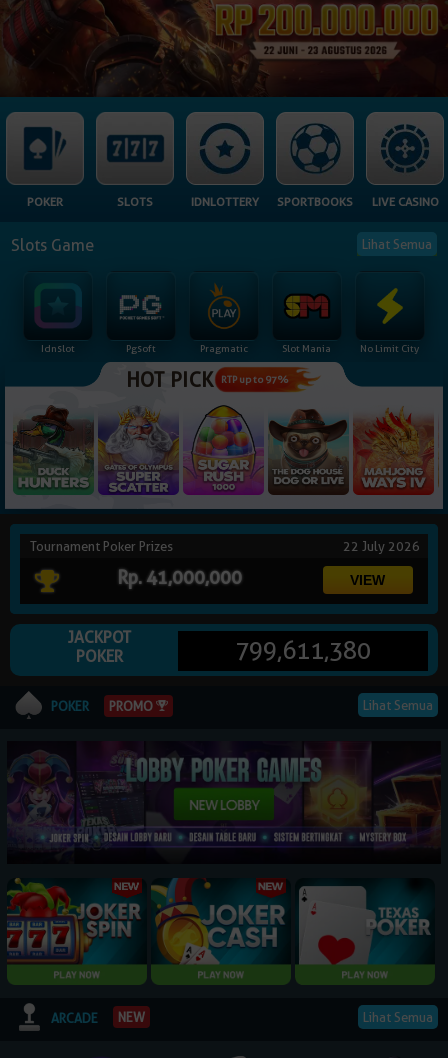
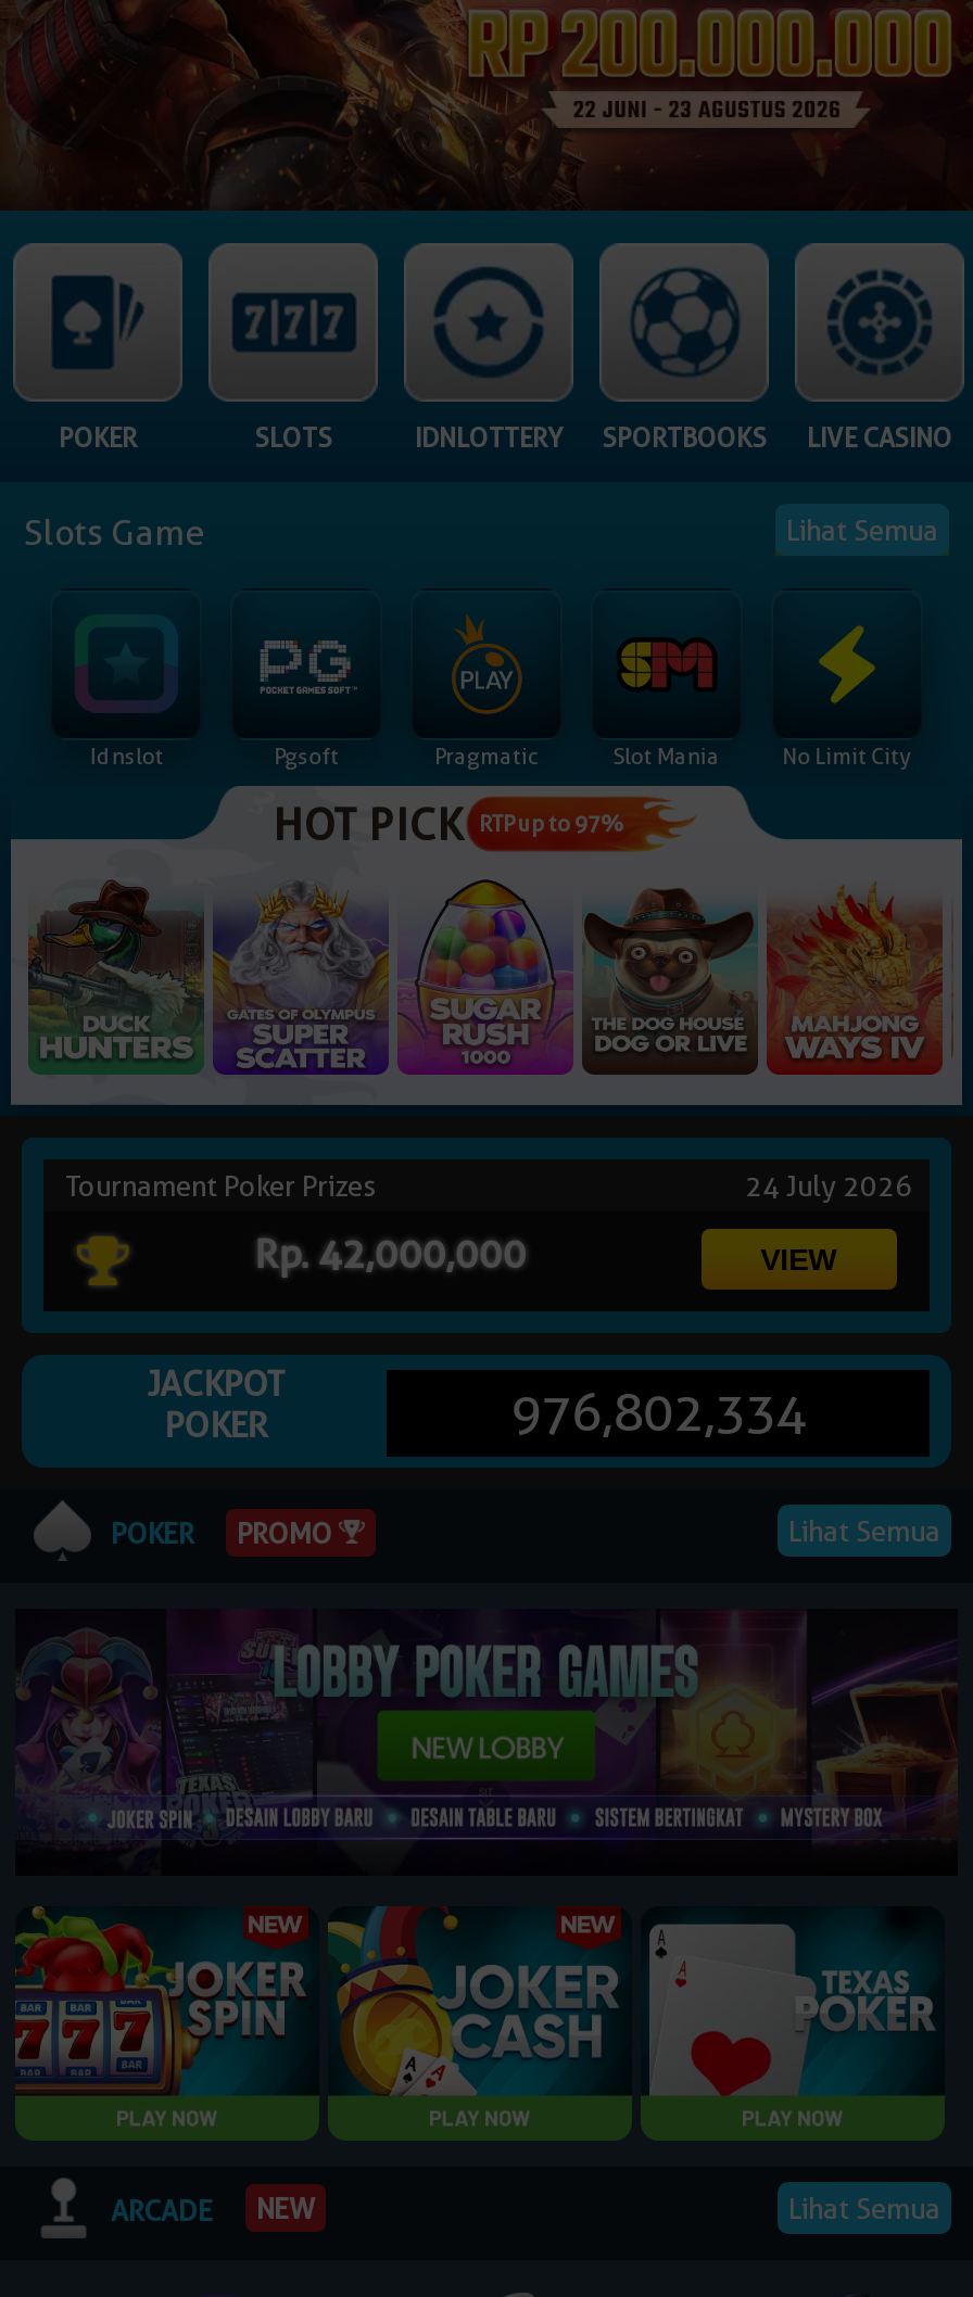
- 22 July 2026
+ 24 July 2026

- Rp. 41,000,000
+ Rp. 42,000,000

- 799,611,380
+ 976,802,334
